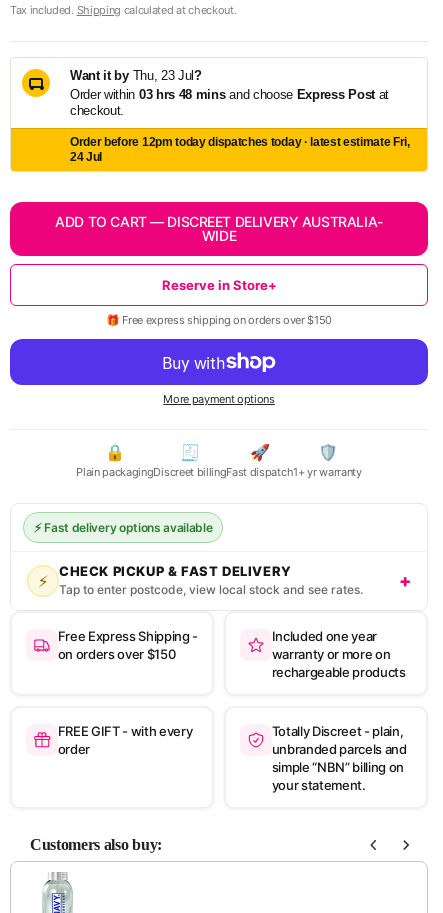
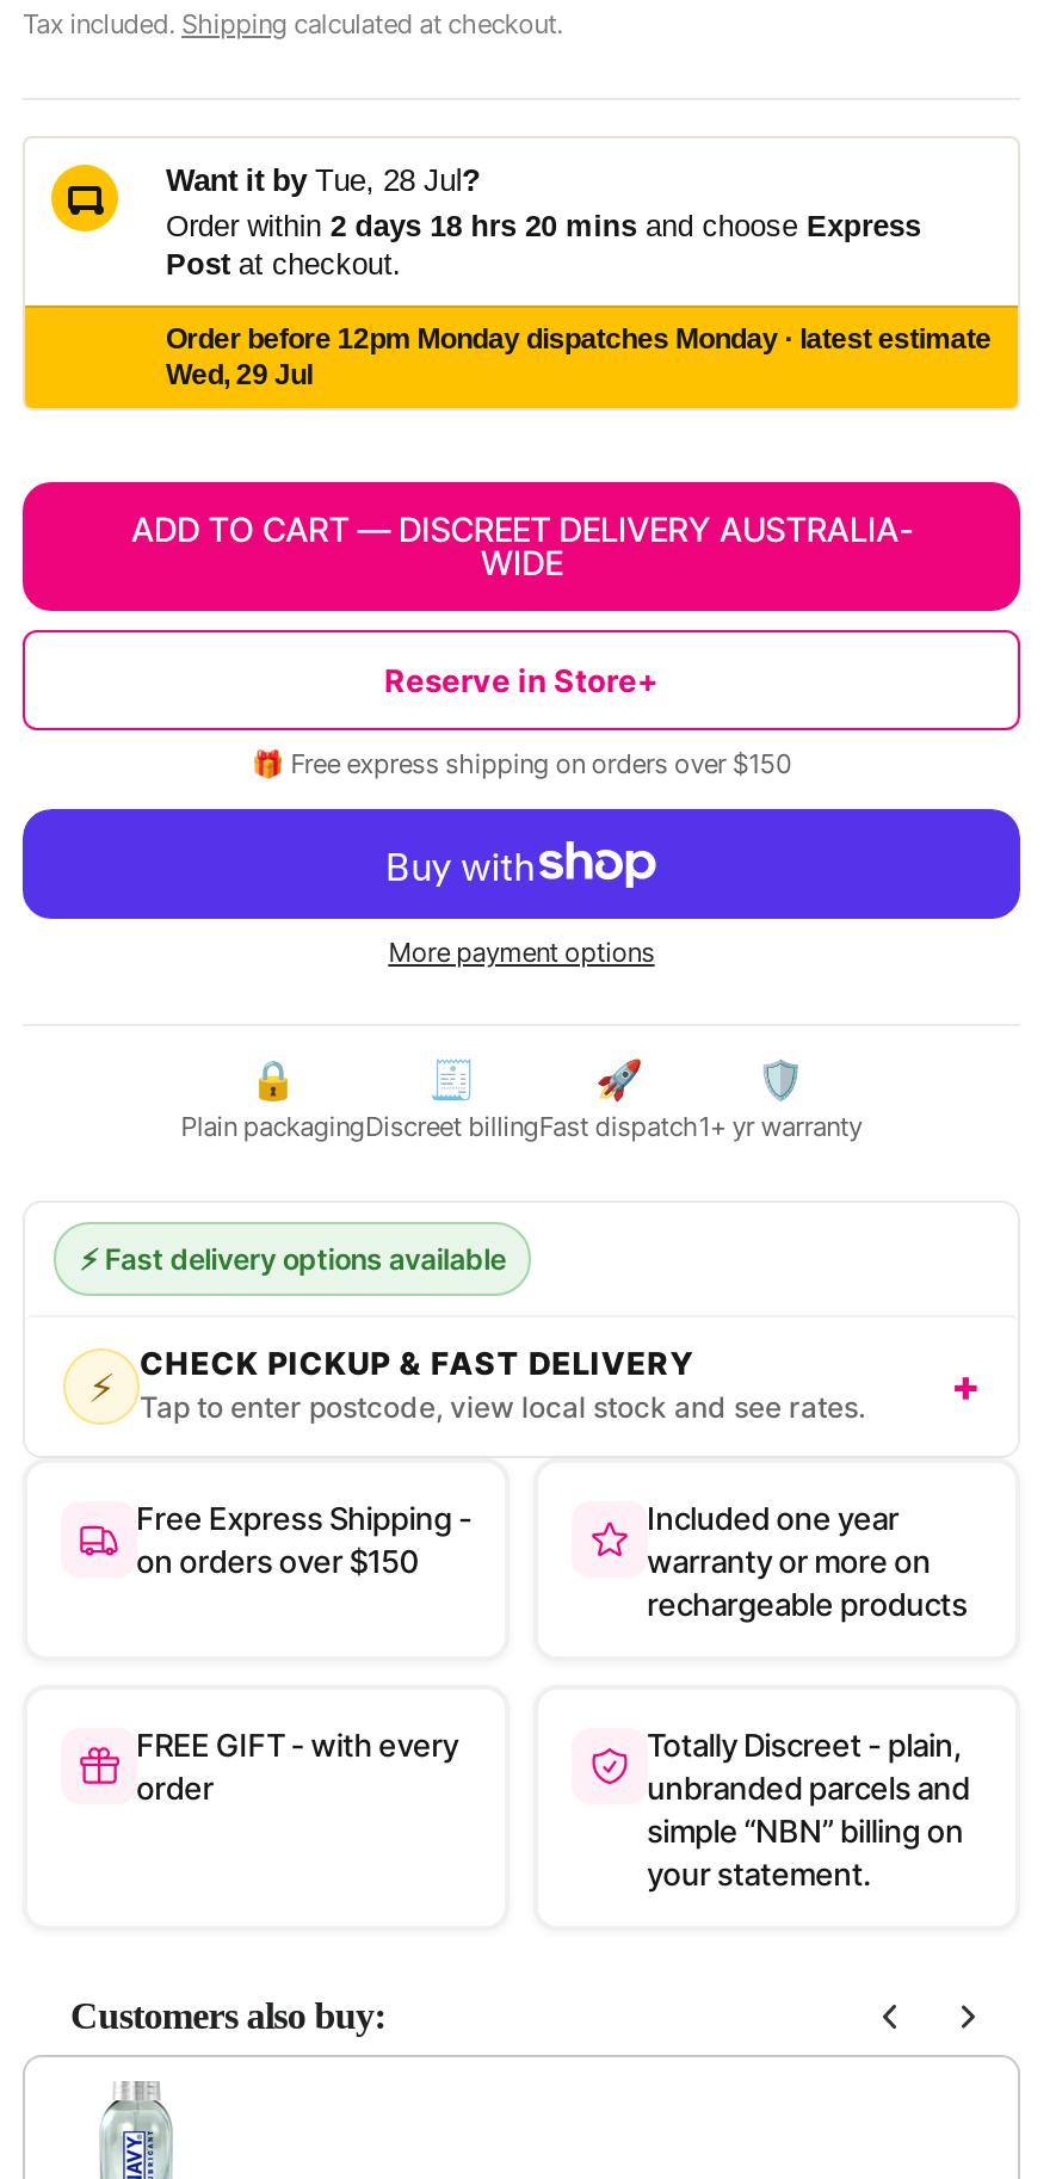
- Want it by Thu, 23 Jul?
- Order within 03 hrs 48 mins and choose Express Post at
- checkout.
+ Want it by Tue, 28 Jul?
+ Order within 2 days 18 hrs 20 mins and choose Express
+ Post at checkout.

- Order before 12pm today dispatches today · latest estimate Fri,
- 24 Jul
+ Order before 12pm Monday dispatches Monday · latest estimate
+ Wed, 29 Jul
